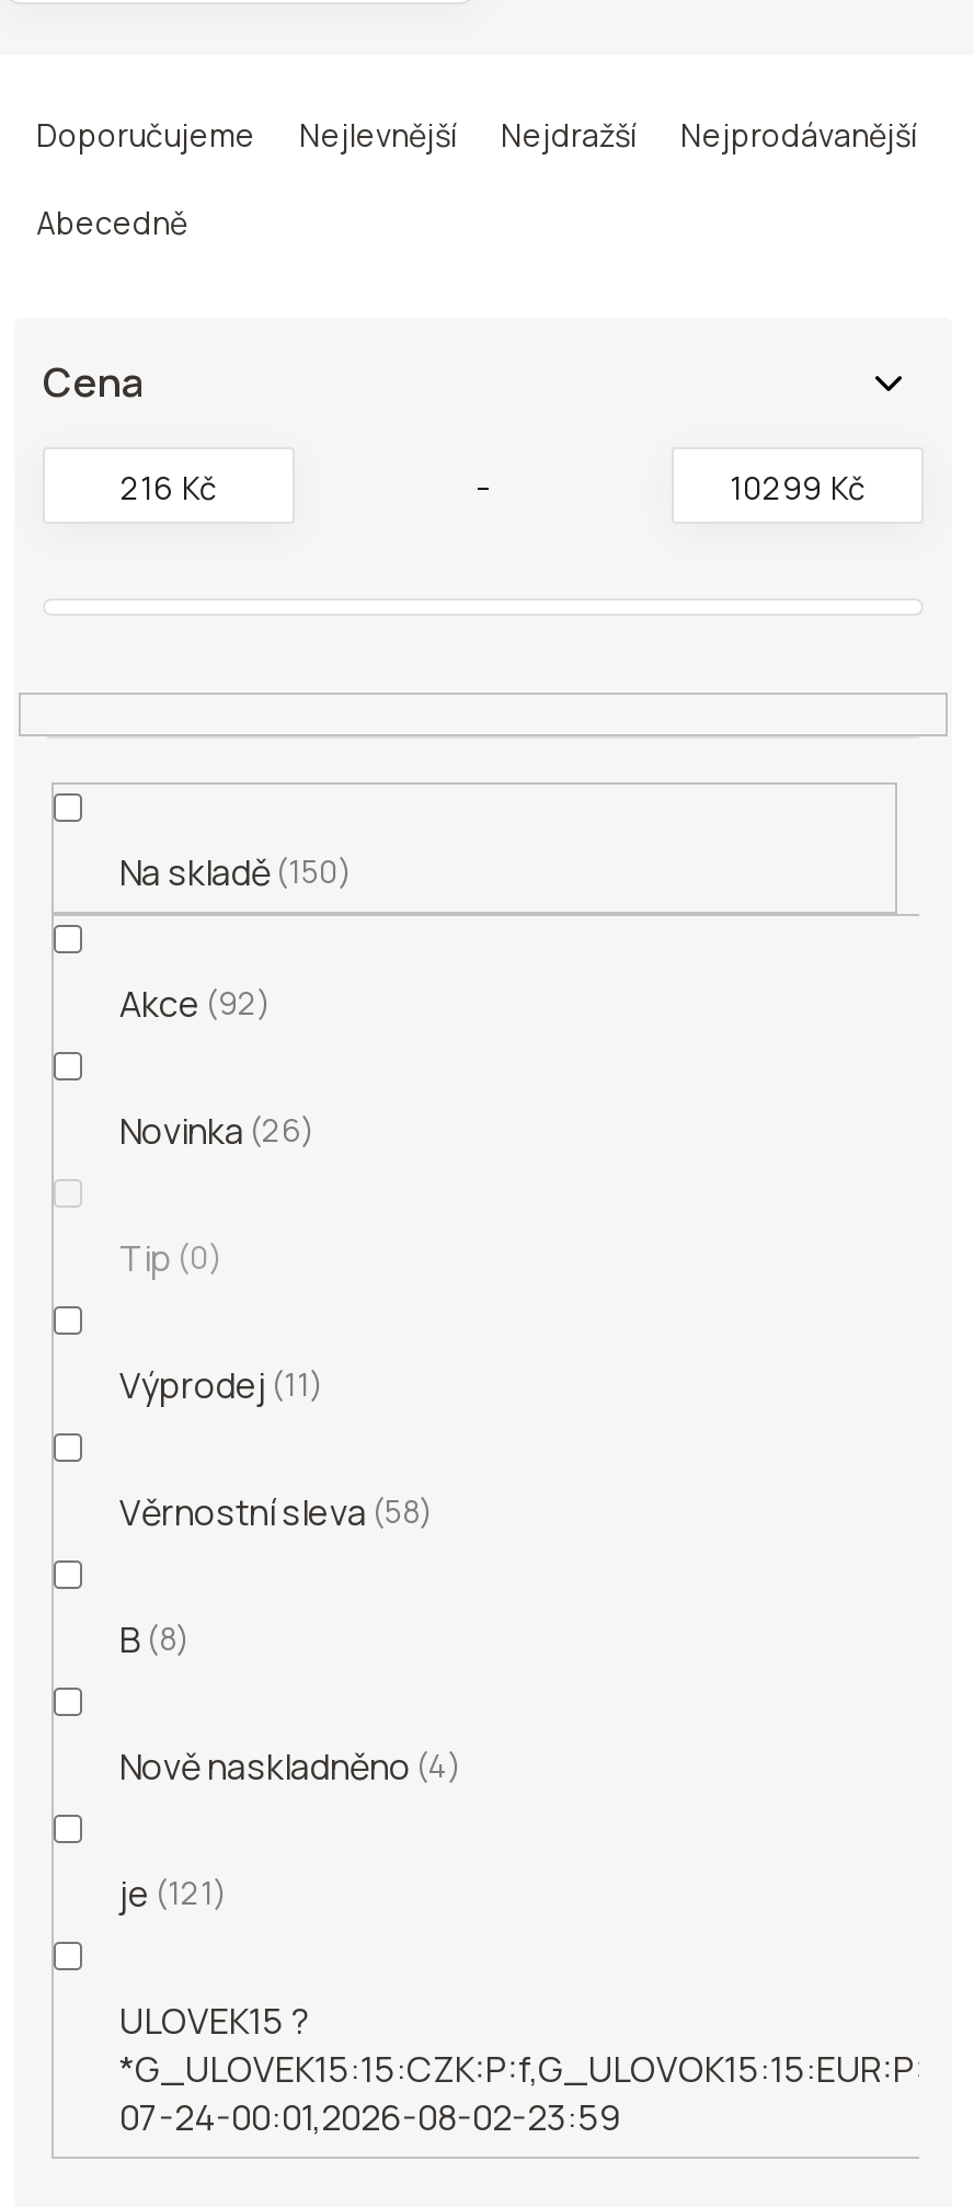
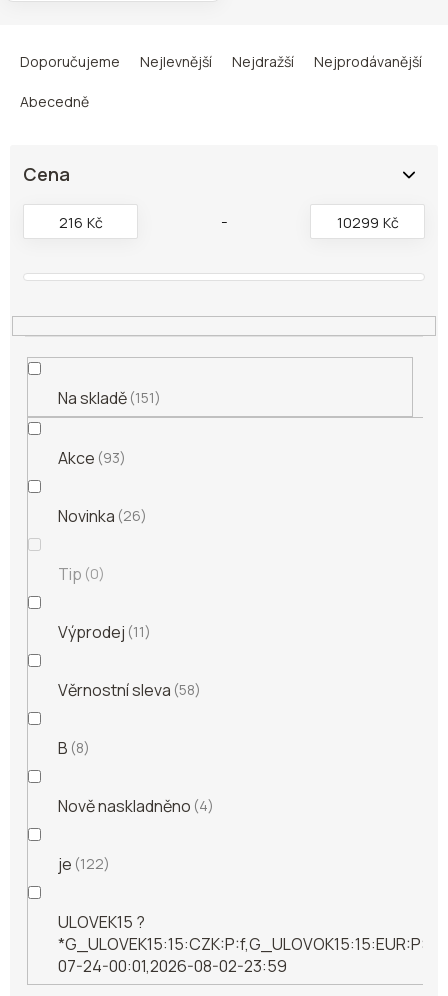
- Na skladě 150
+ Na skladě 151

- Akce 92
+ Akce 93

- je 121
+ je 122
